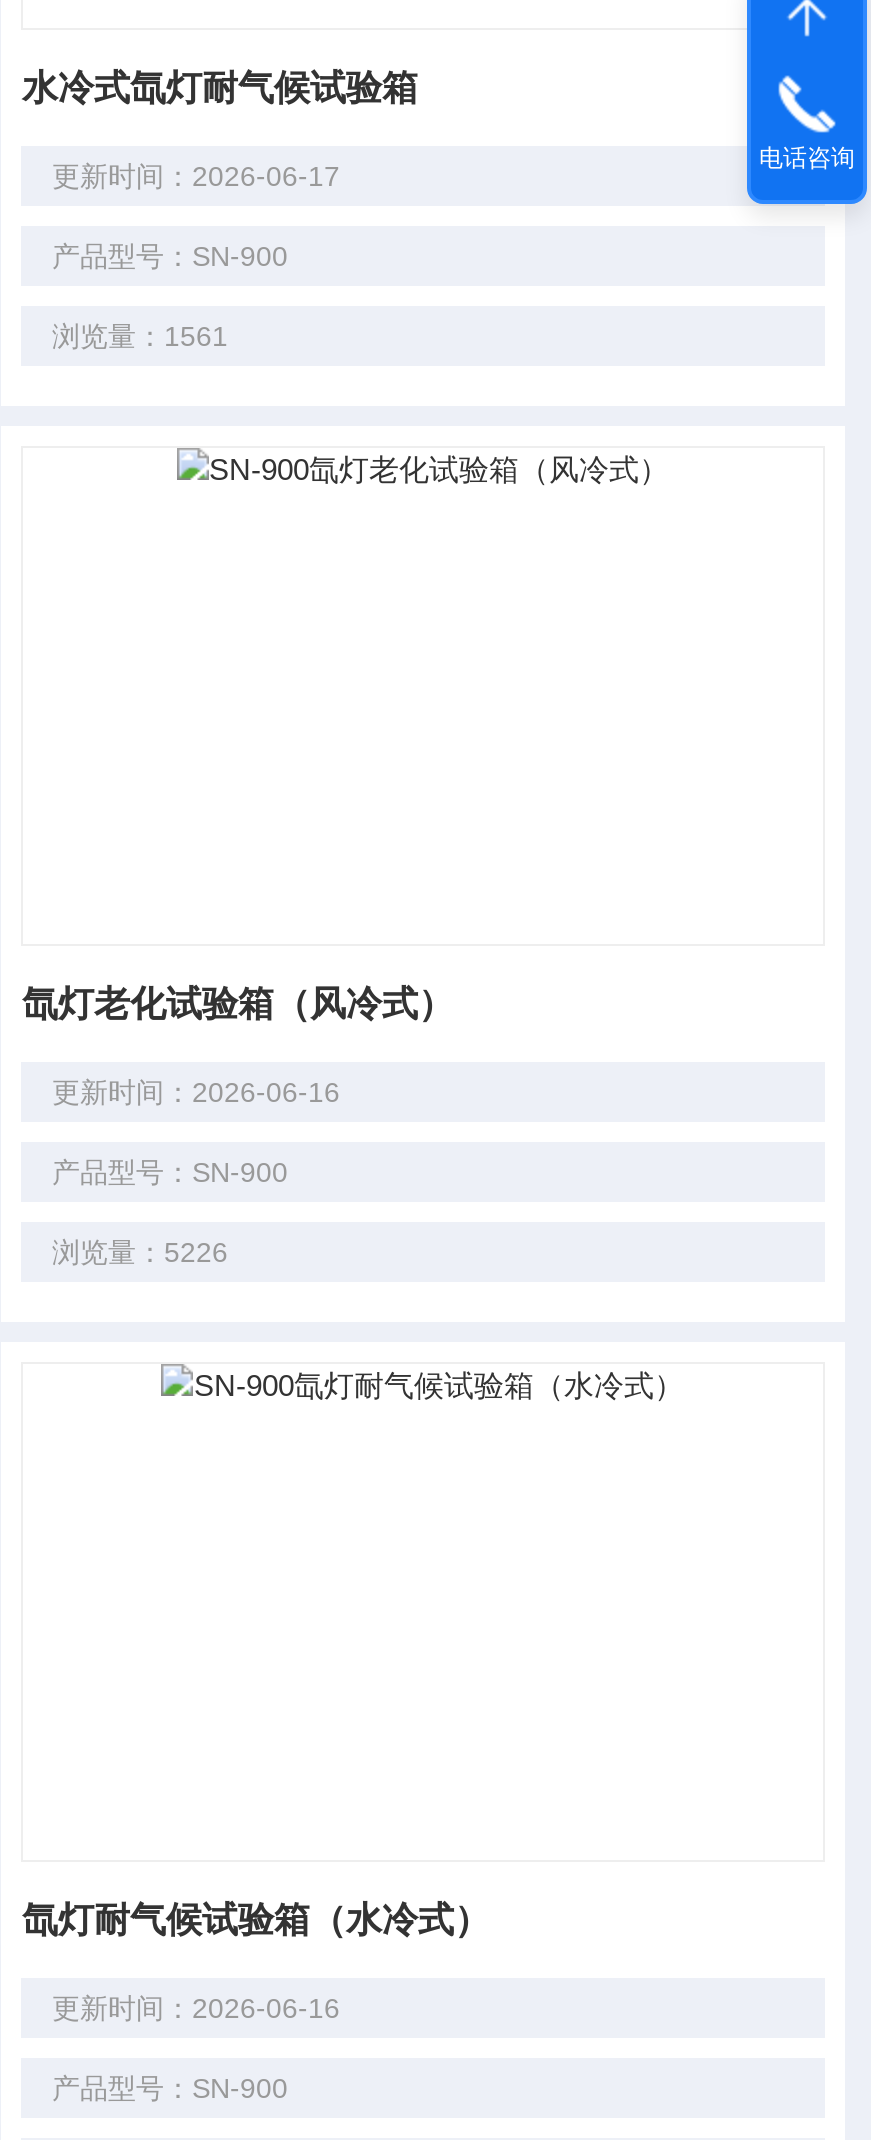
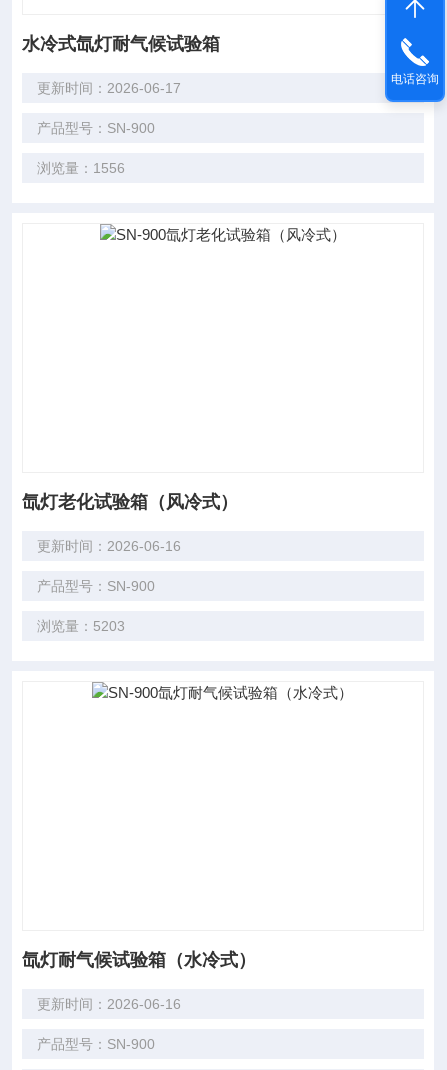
- 浏览量：1561
+ 浏览量：1556

- 浏览量：5226
+ 浏览量：5203
